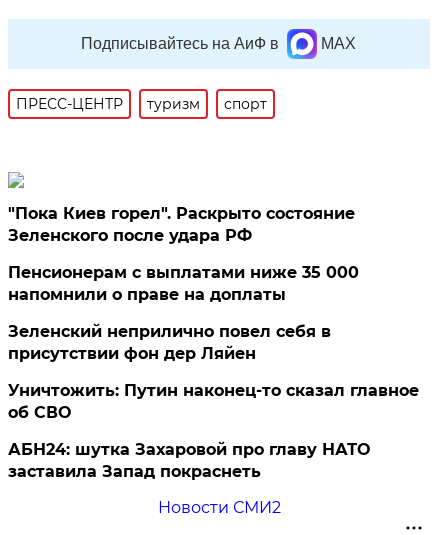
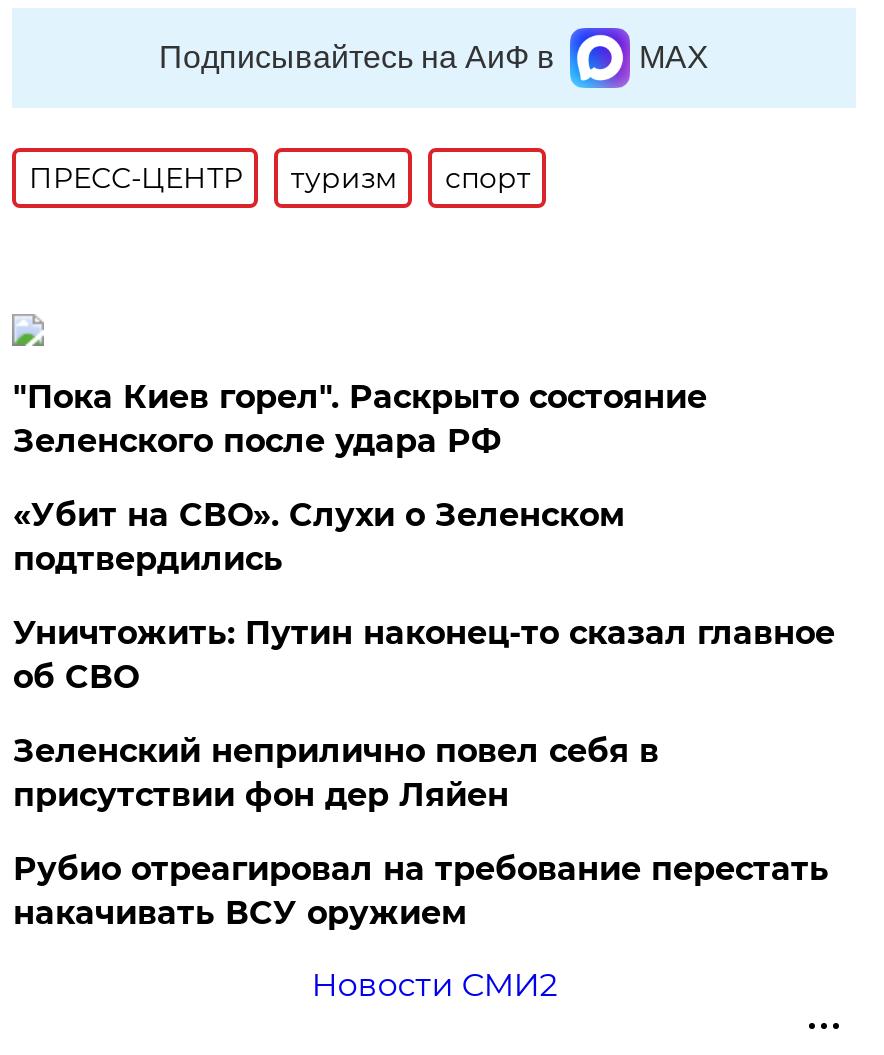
- Пенсионерам с выплатами ниже 35 000
- напомнили о праве на доплаты
+ «Убит на СВО». Слухи о Зеленском
+ подтвердились

moved down: Зеленский неприлично повел cебя в | присутствии фон дер Ляйен

moved up: Уничтожить: Путин наконец-то сказал главное | об СВО

- АБН24: шутка Захаровой про главу НАТО
- заставила Запад покраснеть
+ Рубио отреагировал на требование перестать
+ накачивать ВСУ оружием
